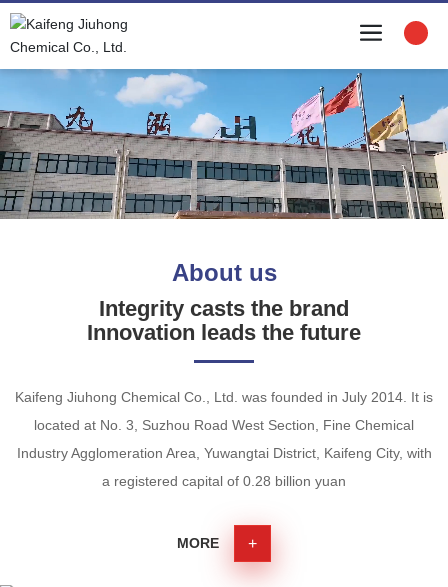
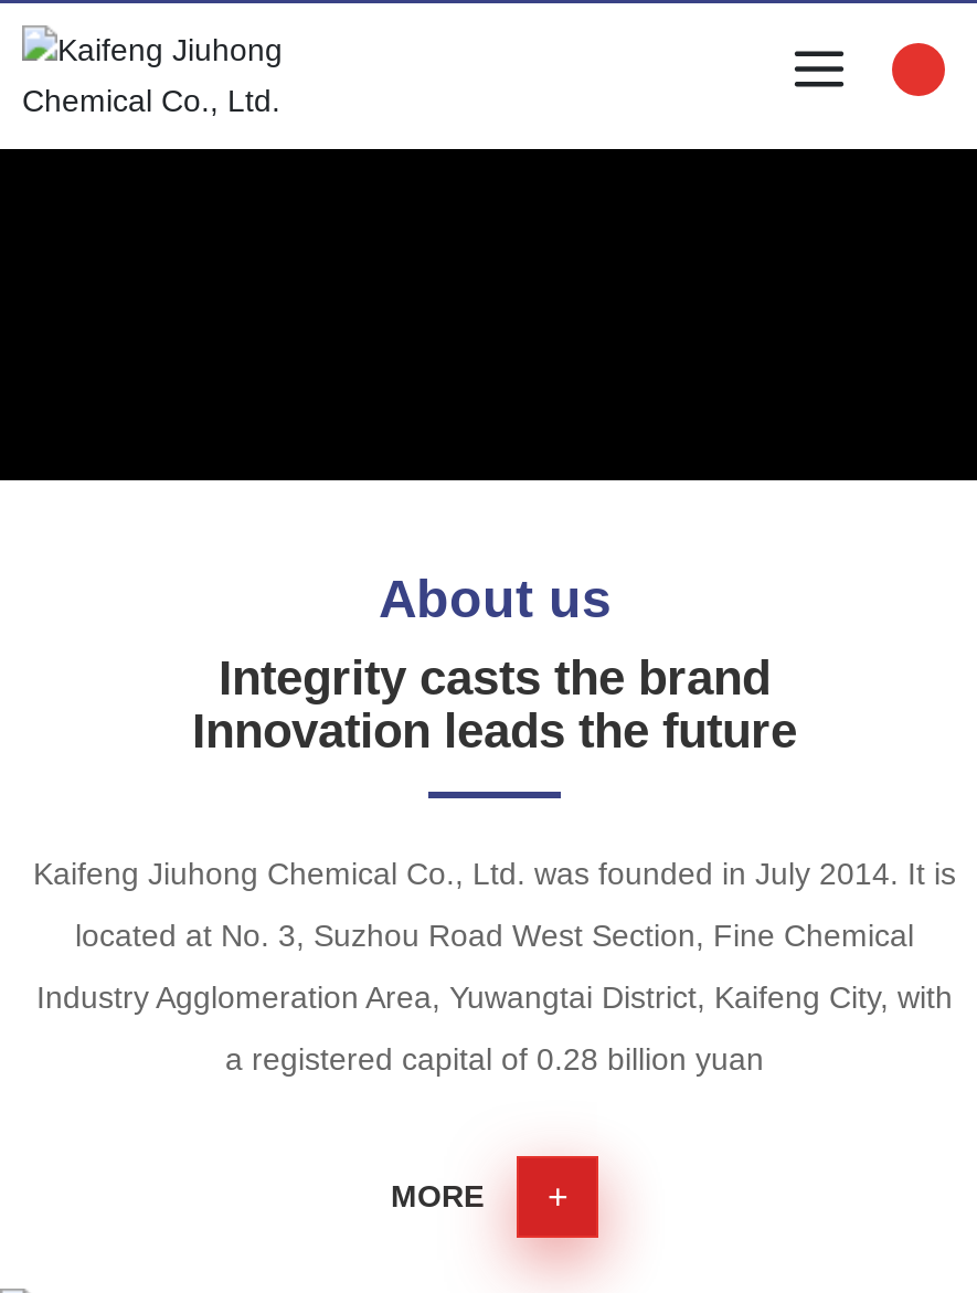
- [image]
